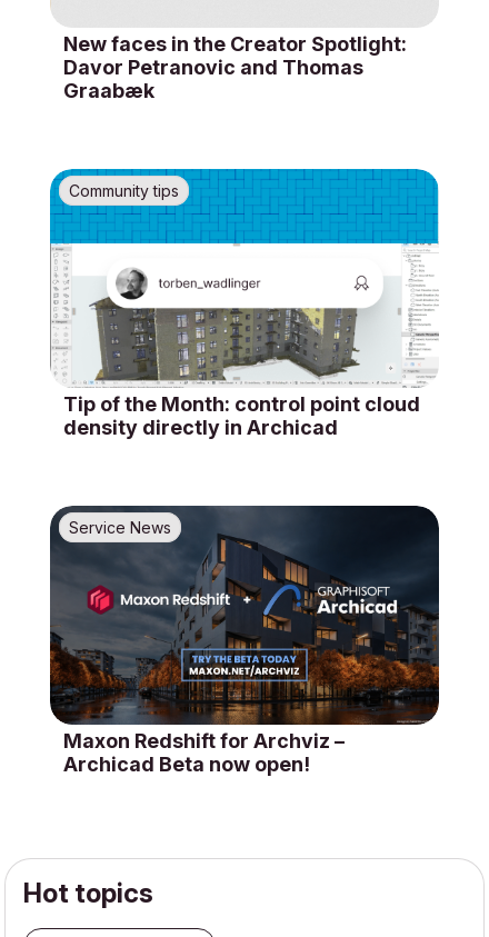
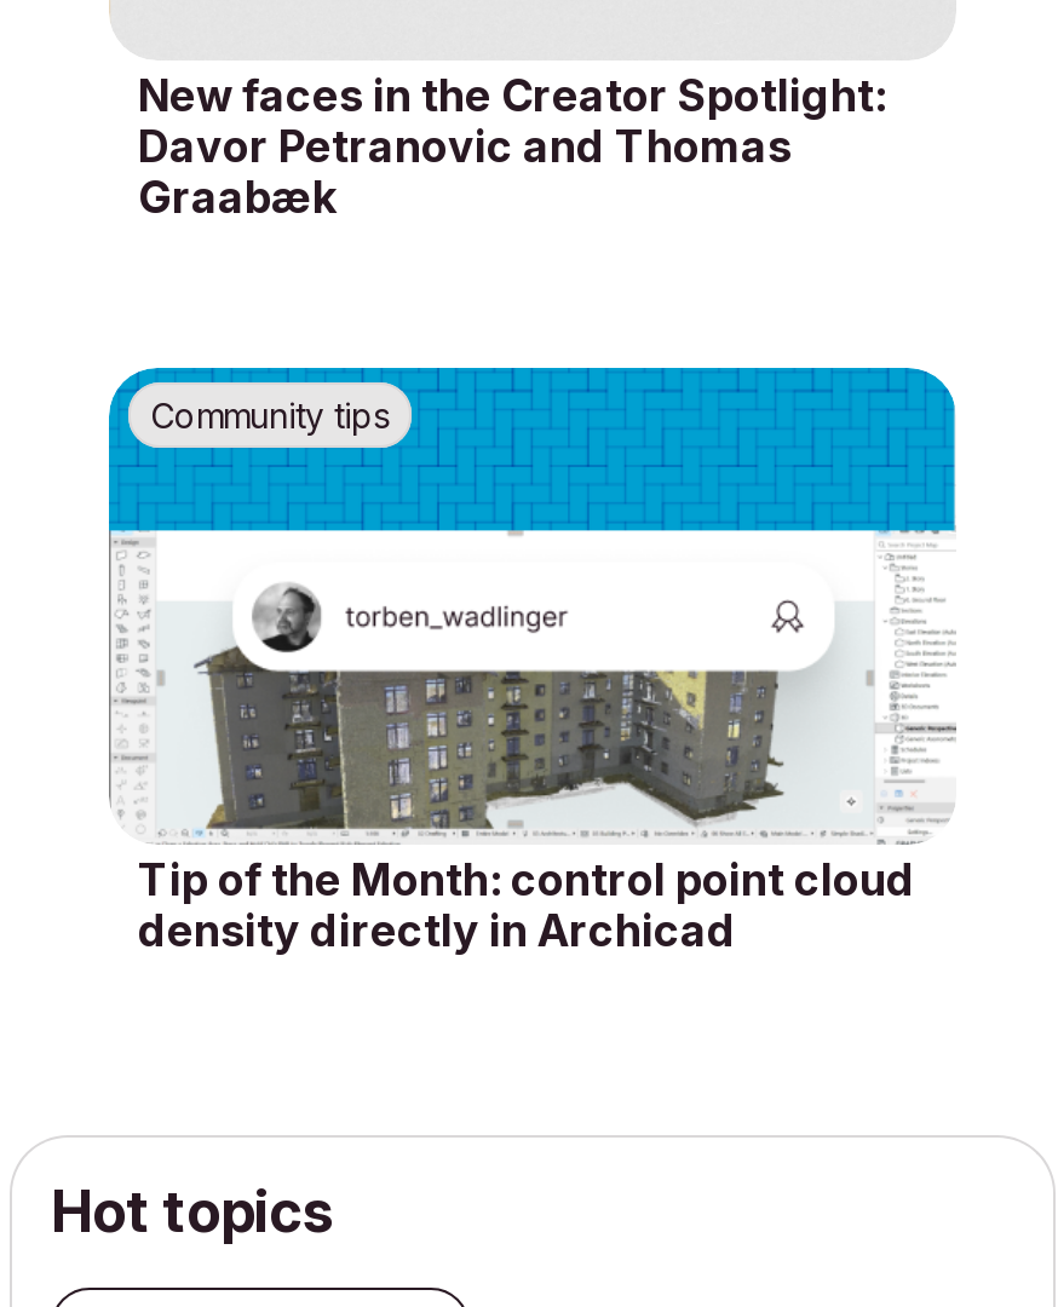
- [image]
- Service News

- Maxon Redshift for Archviz –
- Archicad Beta now open!
